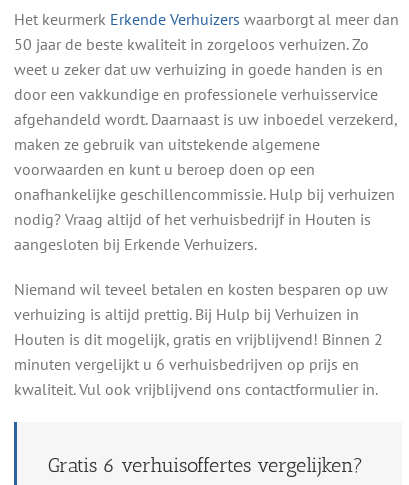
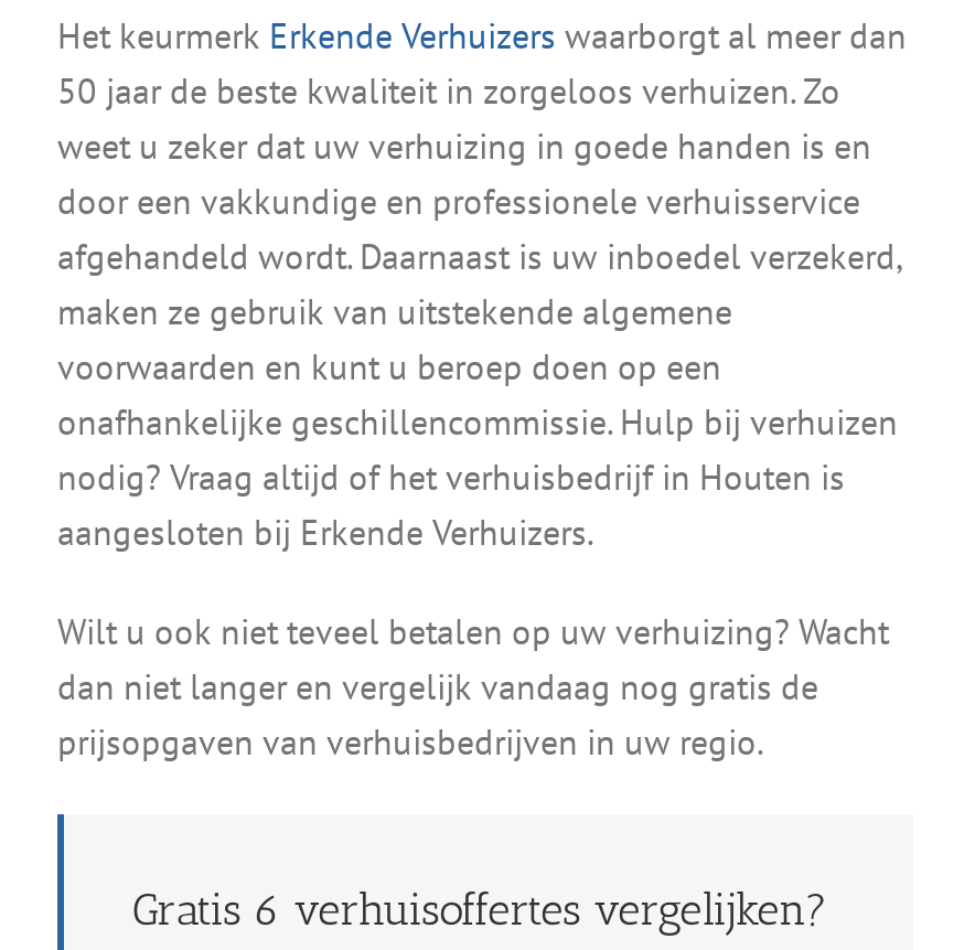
- Niemand wil teveel betalen en kosten besparen op uw
- verhuizing is altijd prettig. Bij Hulp bij Verhuizen in
- Houten is dit mogelijk, gratis en vrijblijvend! Binnen 2
- minuten vergelijkt u 6 verhuisbedrijven op prijs en
- kwaliteit. Vul ook vrijblijvend ons contactformulier in.
+ Wilt u ook niet teveel betalen op uw verhuizing? Wacht
+ dan niet langer en vergelijk vandaag nog gratis de
+ prijsopgaven van verhuisbedrijven in uw regio.
